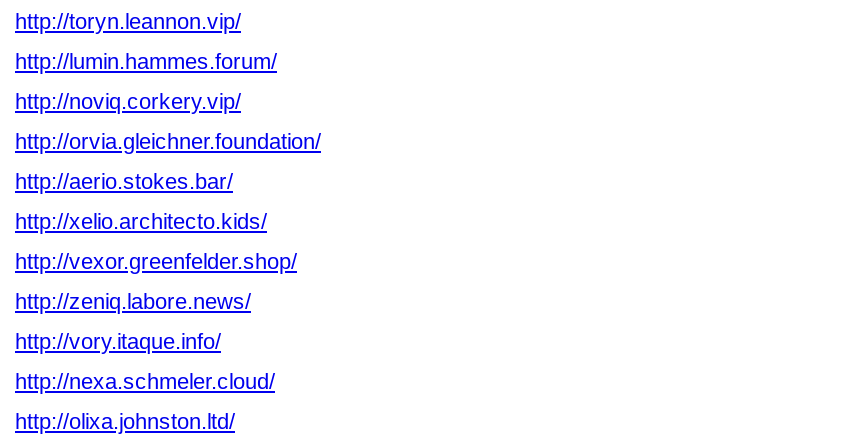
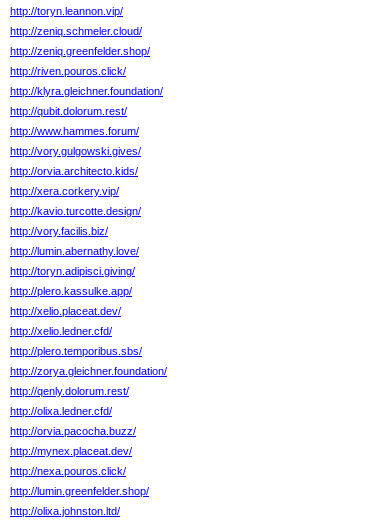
- http://lumin.hammes.forum/
- http://noviq.corkery.vip/
- http://orvia.gleichner.foundation/
- http://aerio.stokes.bar/
- http://xelio.architecto.kids/
- http://vexor.greenfelder.shop/
- http://zeniq.labore.news/
- http://vory.itaque.info/
- http://nexa.schmeler.cloud/
+ http://zeniq.schmeler.cloud/
+ http://zeniq.greenfelder.shop/
+ http://riven.pouros.click/
+ http://klyra.gleichner.foundation/
+ http://qubit.dolorum.rest/
+ http://www.hammes.forum/
+ http://vory.gulgowski.gives/
+ http://orvia.architecto.kids/
+ http://xera.corkery.vip/
+ http://kavio.turcotte.design/
+ http://vory.facilis.biz/
+ http://lumin.abernathy.love/
+ http://toryn.adipisci.giving/
+ http://plero.kassulke.app/
+ http://xelio.placeat.dev/
+ http://xelio.ledner.cfd/
+ http://plero.temporibus.sbs/
+ http://zorya.gleichner.foundation/
+ http://qenly.dolorum.rest/
+ http://olixa.ledner.cfd/
+ http://orvia.pacocha.buzz/
+ http://mynex.placeat.dev/
+ http://nexa.pouros.click/
+ http://lumin.greenfelder.shop/
